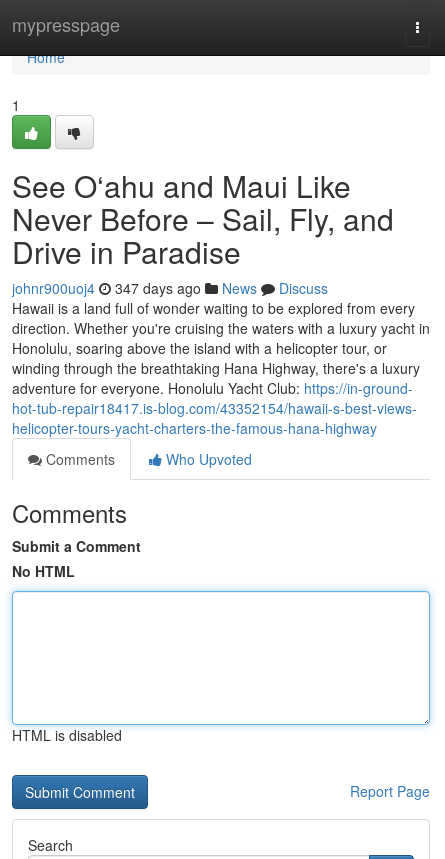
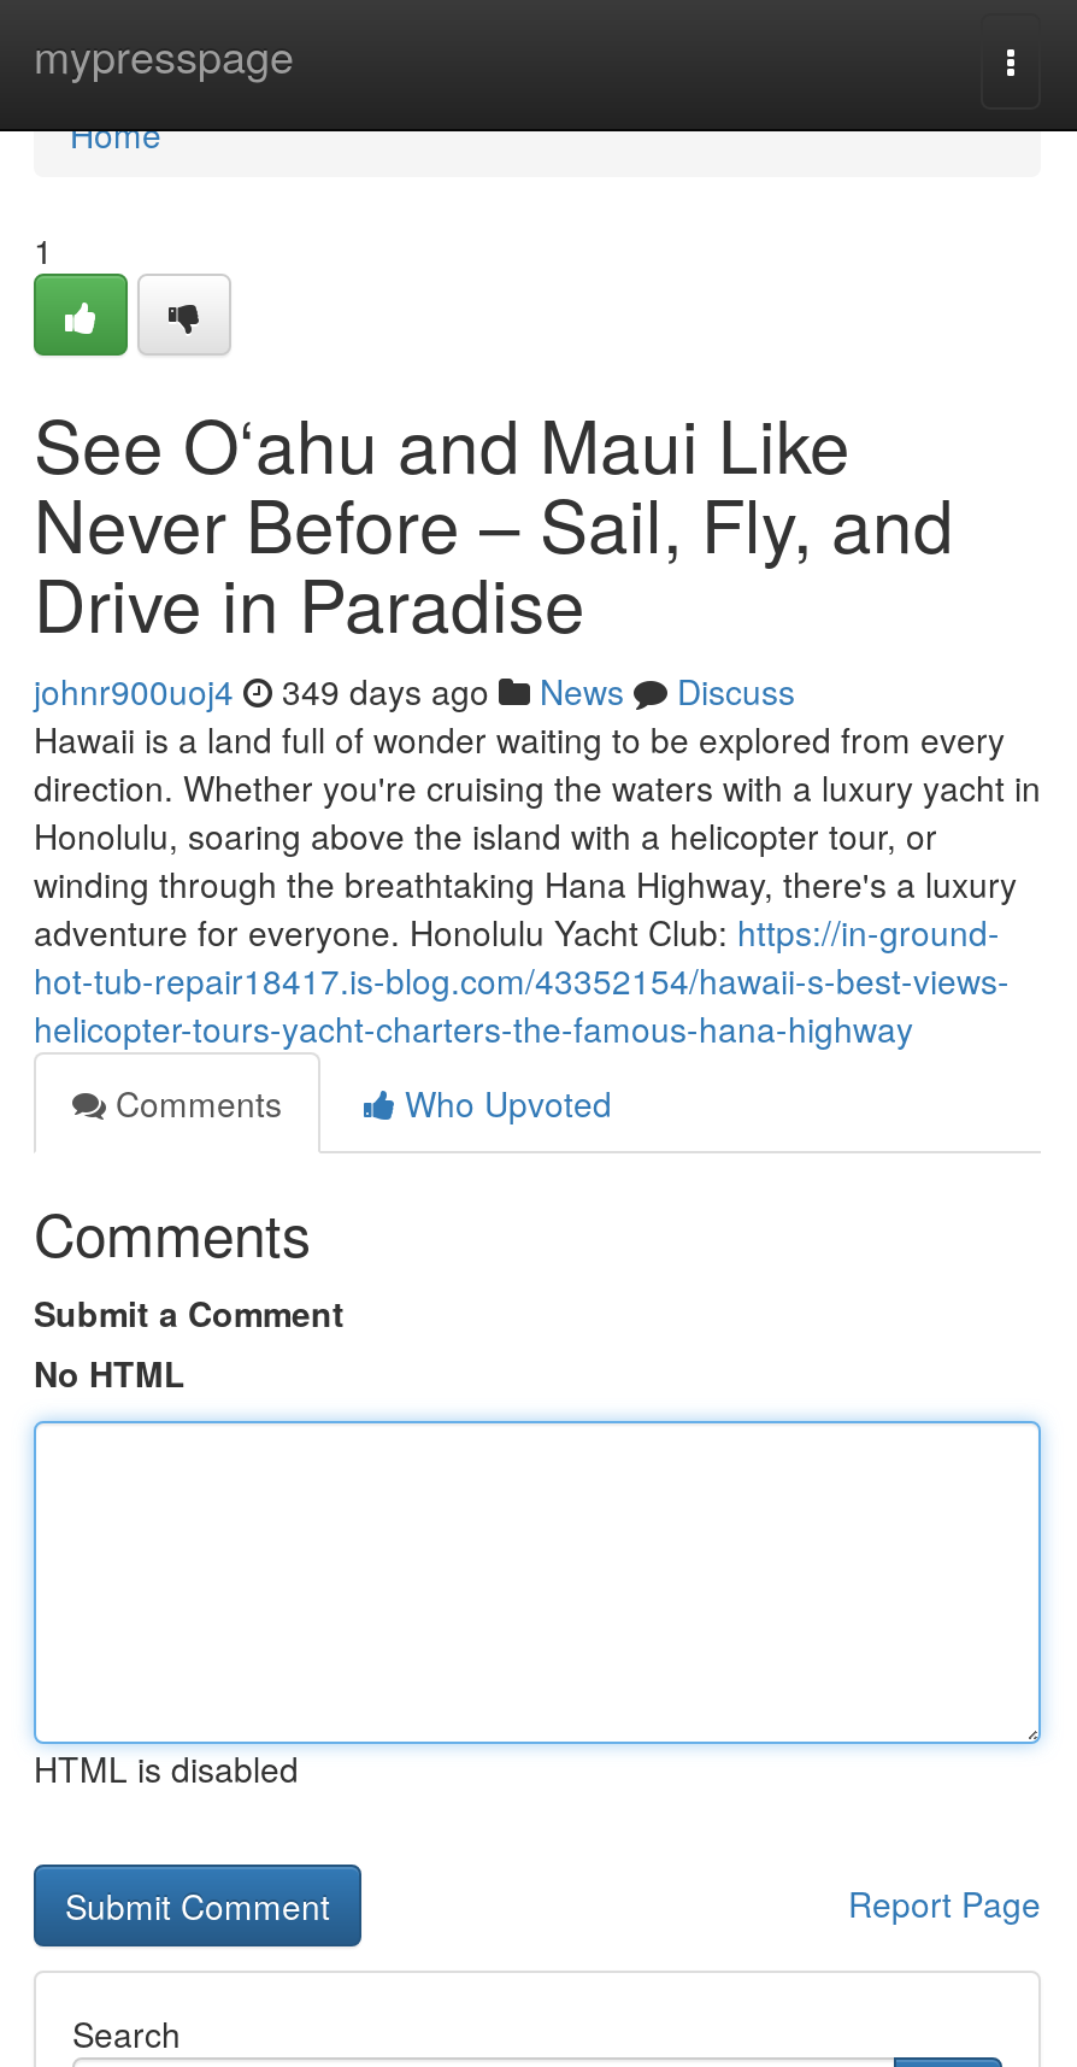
- johnr900uoj4 347 days ago News Discuss
+ johnr900uoj4 349 days ago News Discuss
